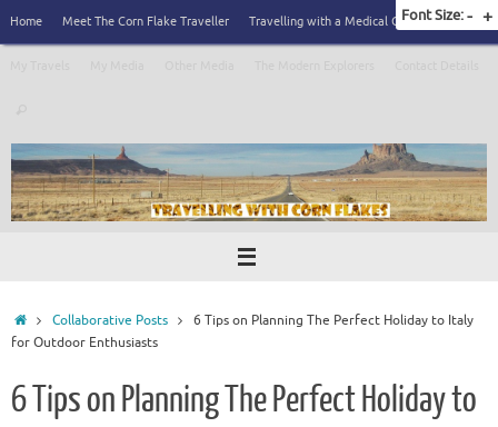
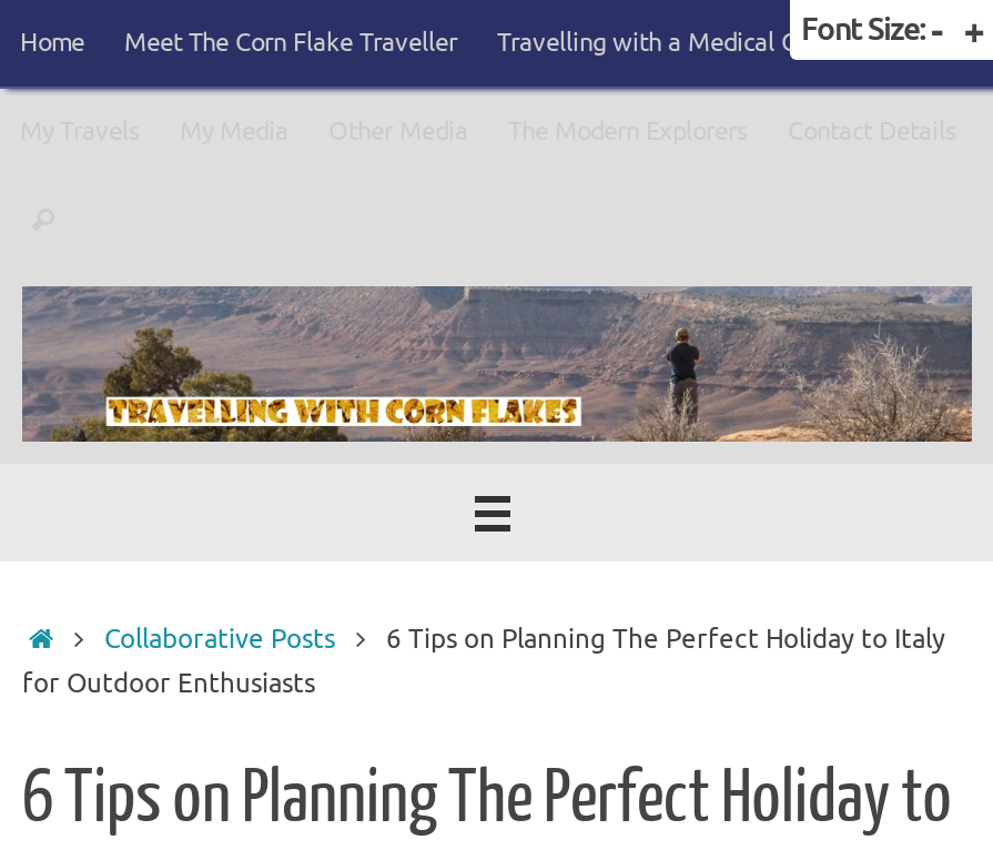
- [image]
+ [image]
